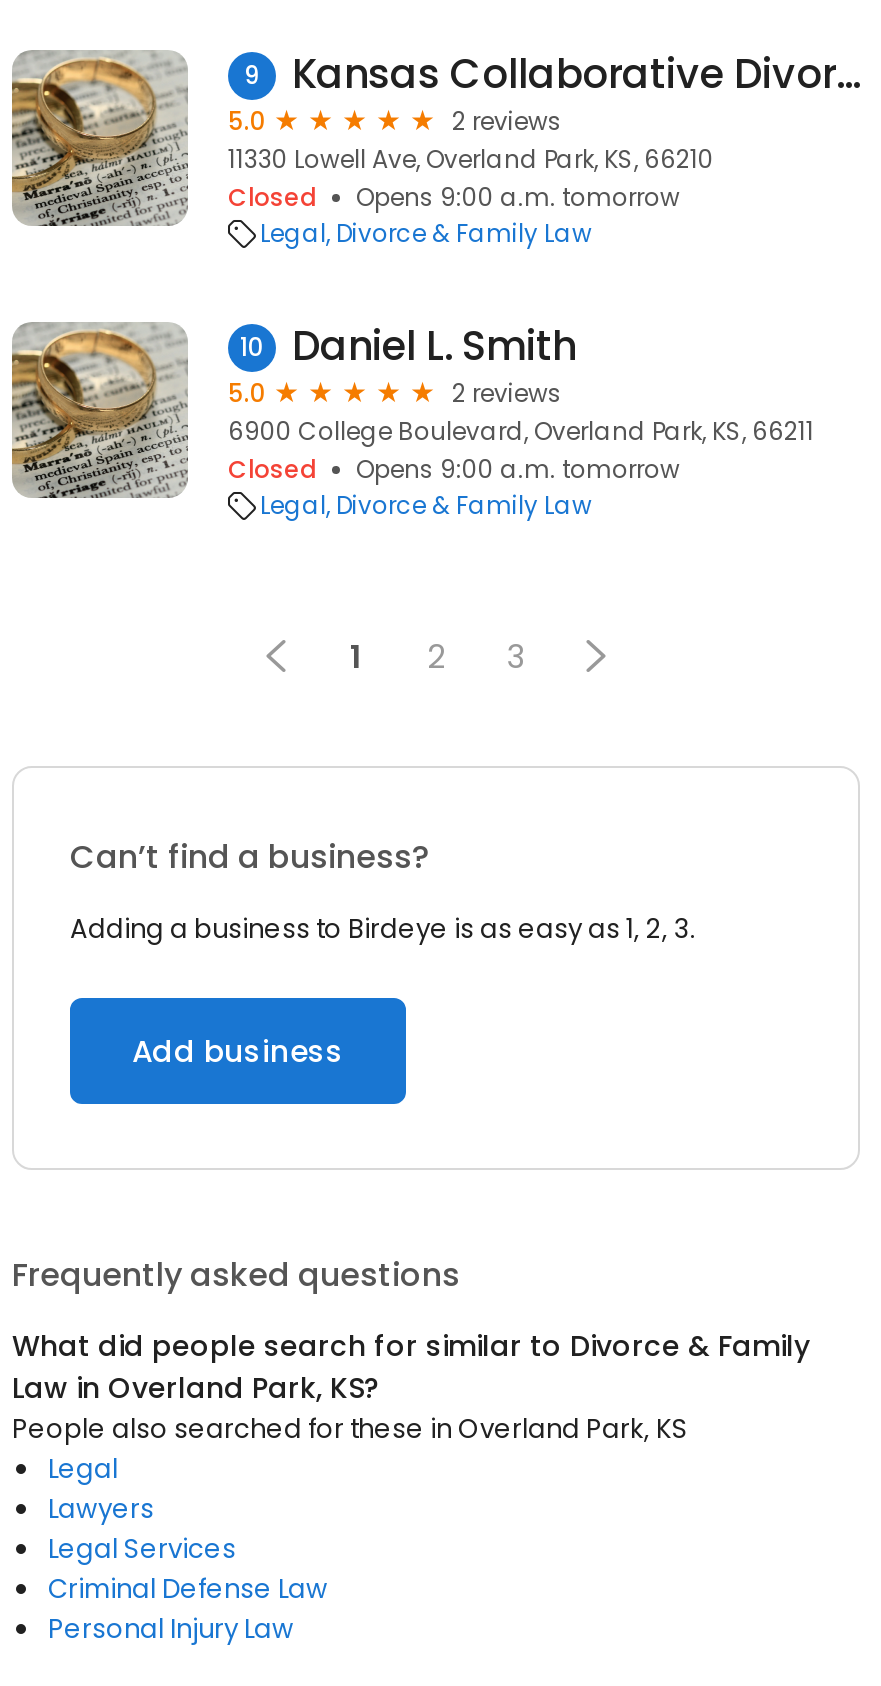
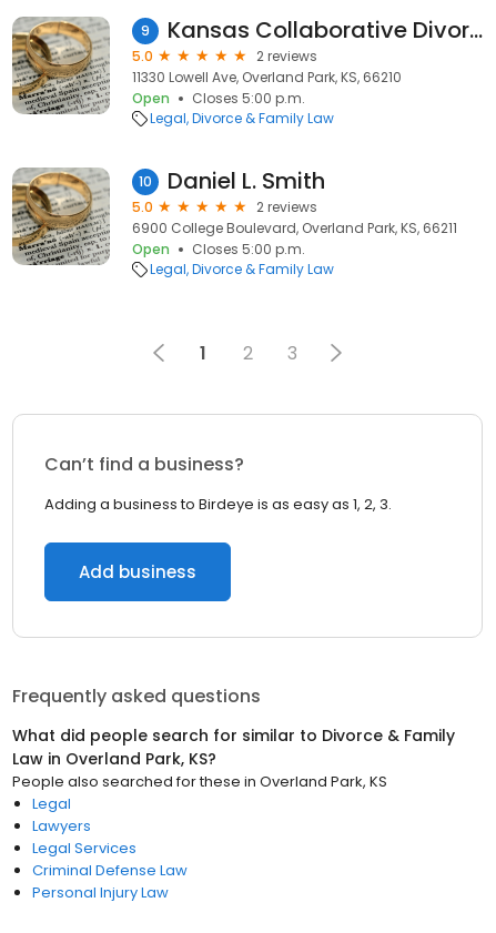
- Closed
- Opens 9:00 a.m. tomorrow
+ Open
+ Closes 5:00 p.m.

- Closed
- Opens 9:00 a.m. tomorrow
+ Open
+ Closes 5:00 p.m.
